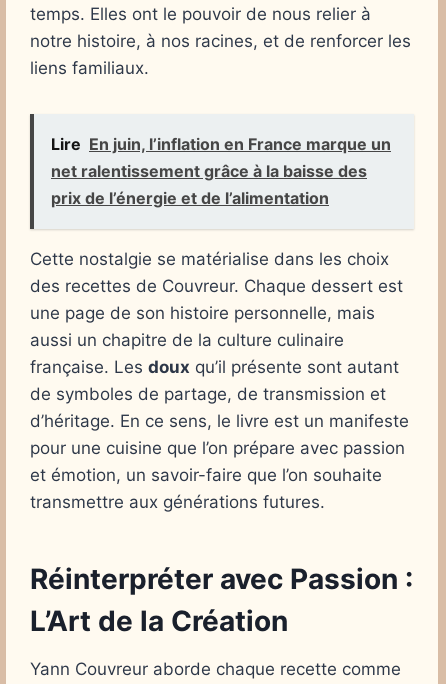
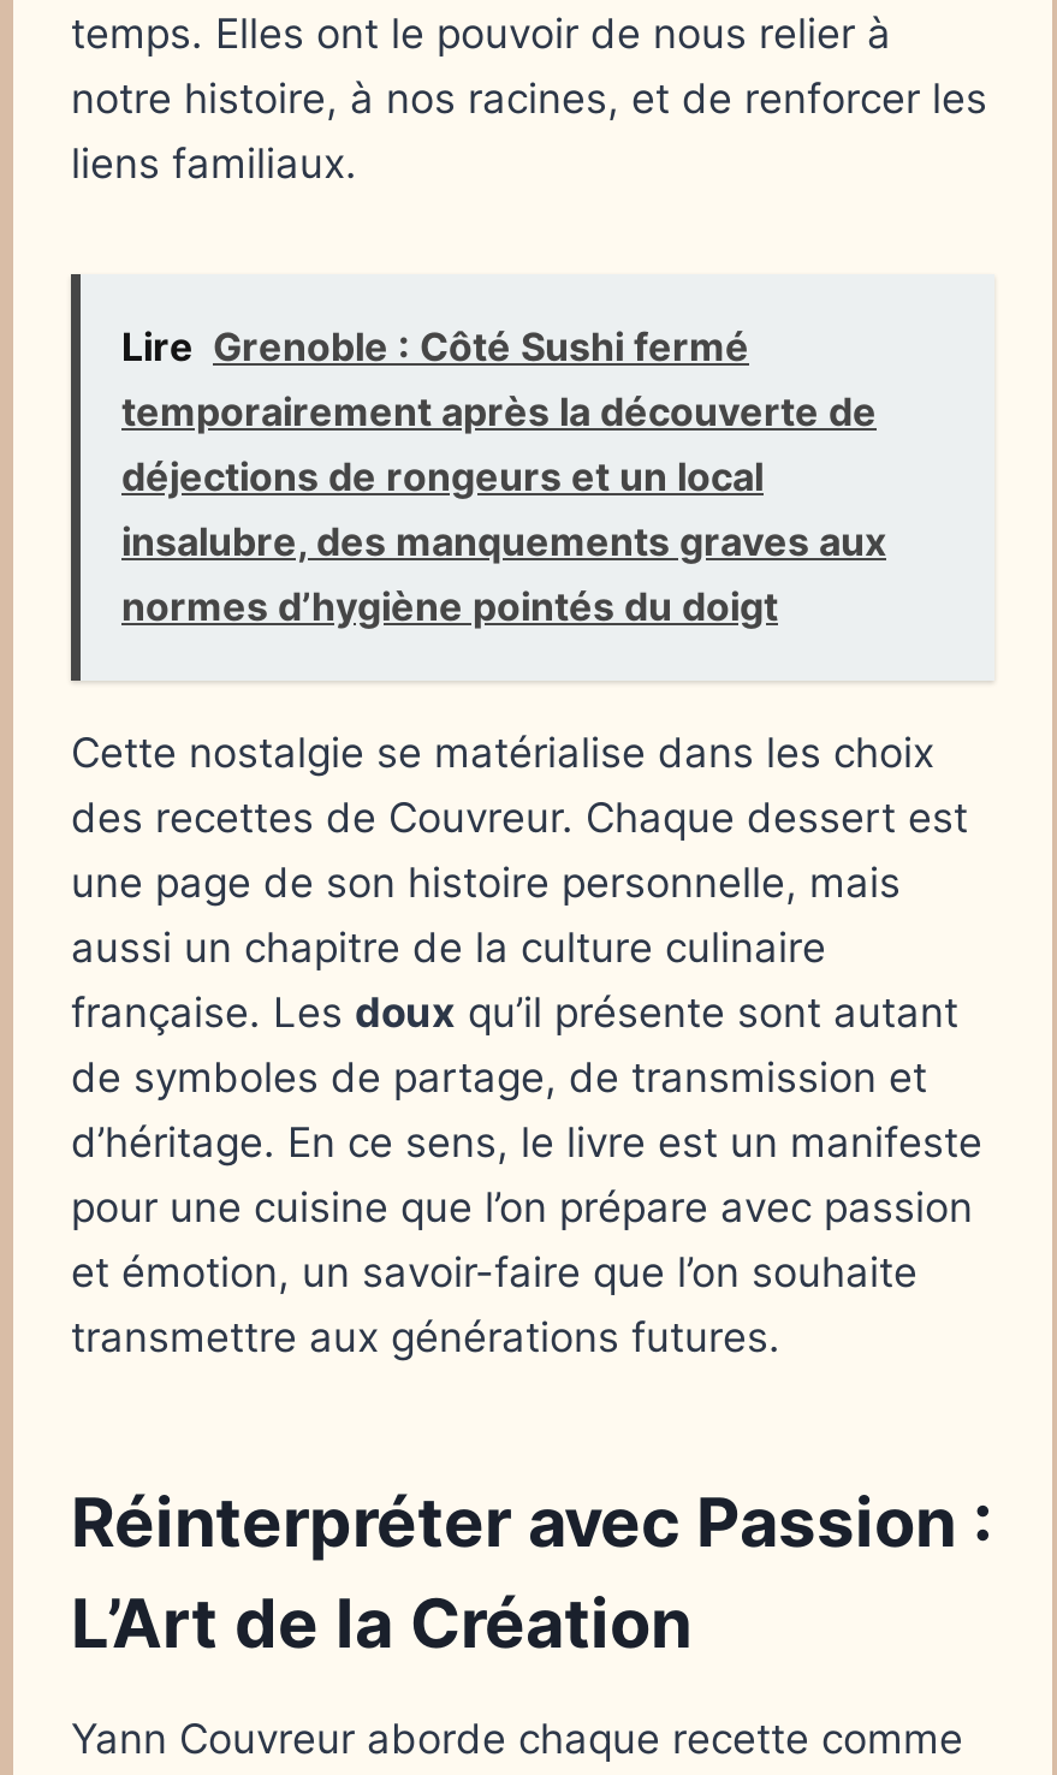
- Lire En juin, l’inflation en France marque un
- net ralentissement grâce à la baisse des
- prix de l’énergie et de l’alimentation
+ Lire Grenoble : Côté Sushi fermé
+ temporairement après la découverte de
+ déjections de rongeurs et un local
+ insalubre, des manquements graves aux
+ normes d’hygiène pointés du doigt
